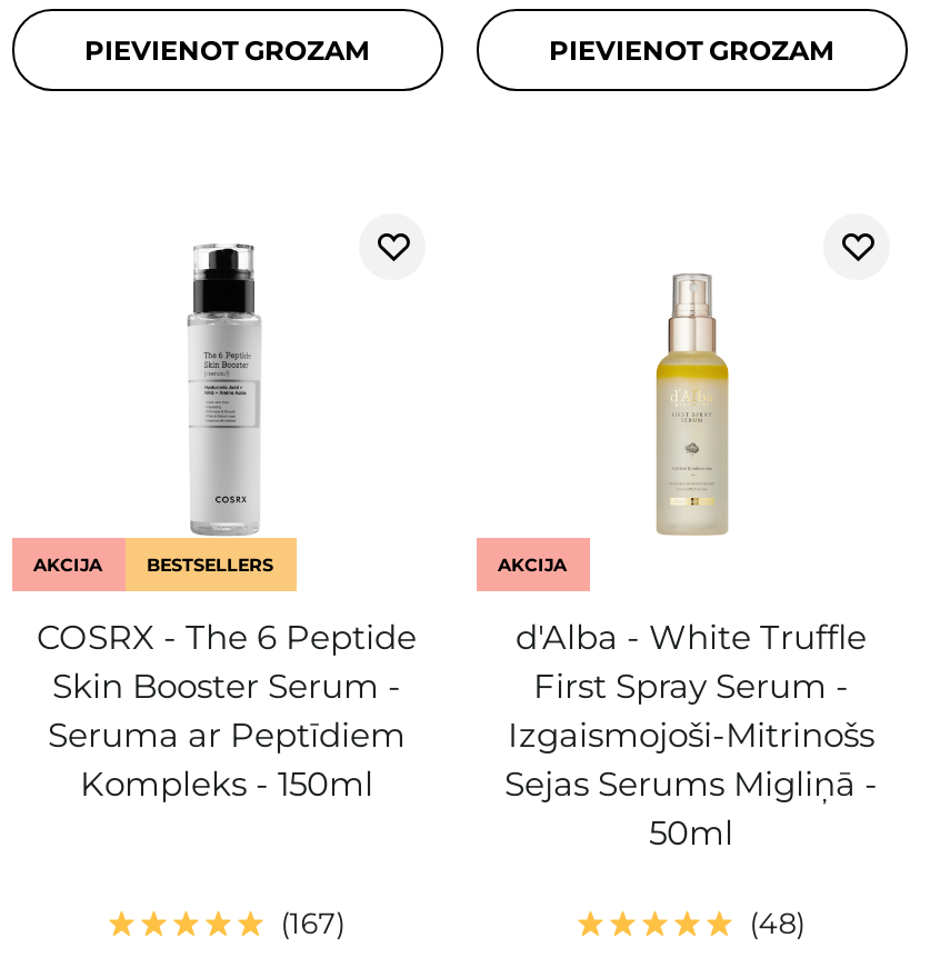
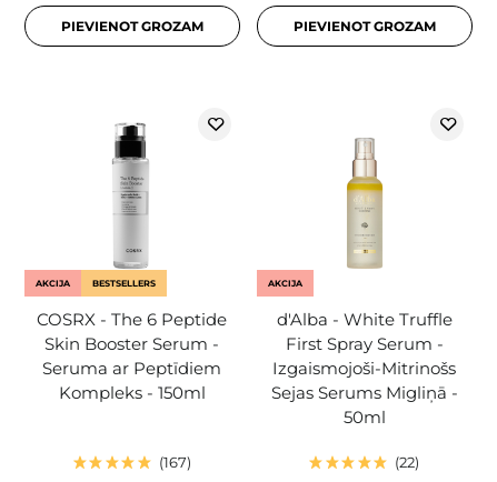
- 48
+ 22
